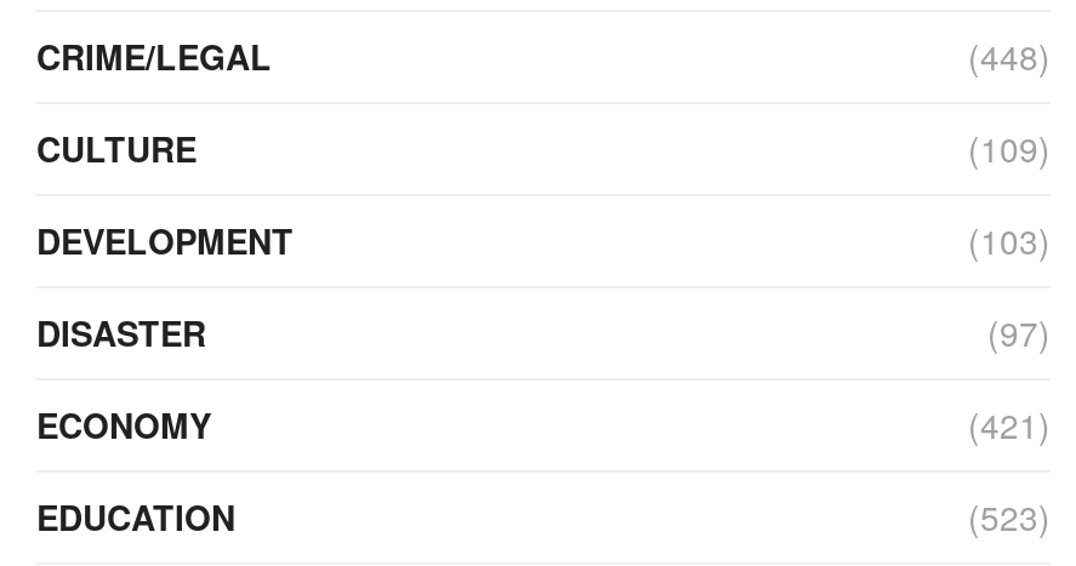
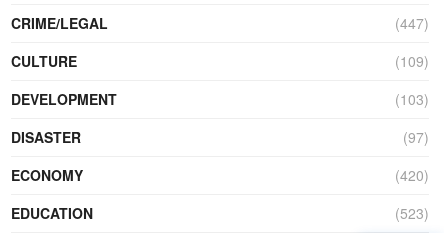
- (448)
+ (447)

- (421)
+ (420)
